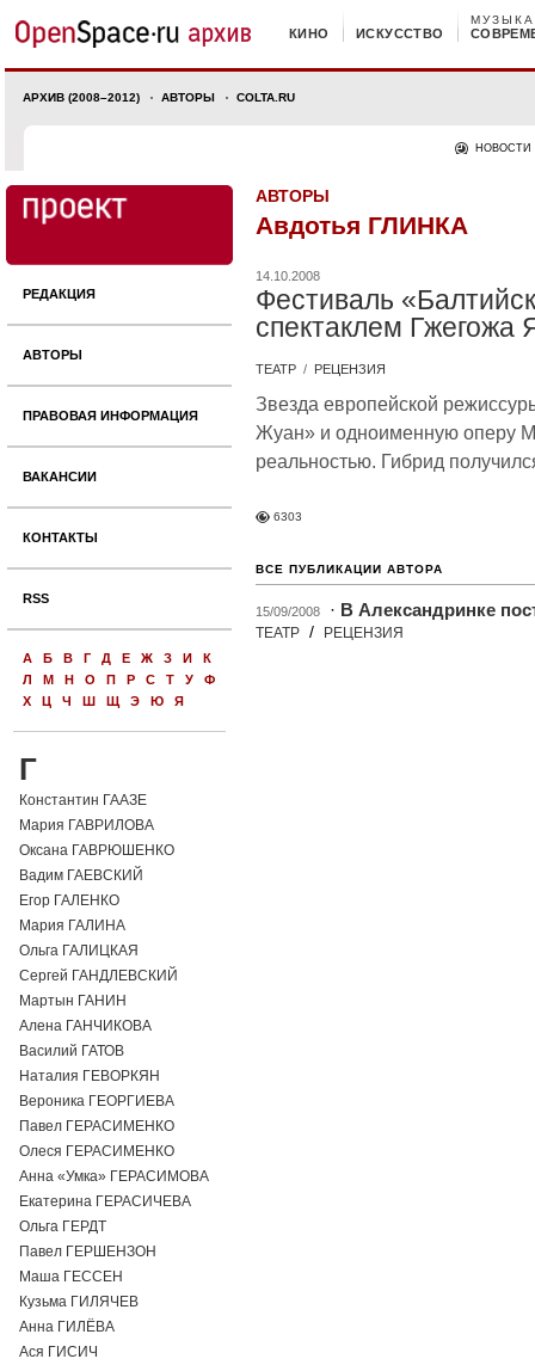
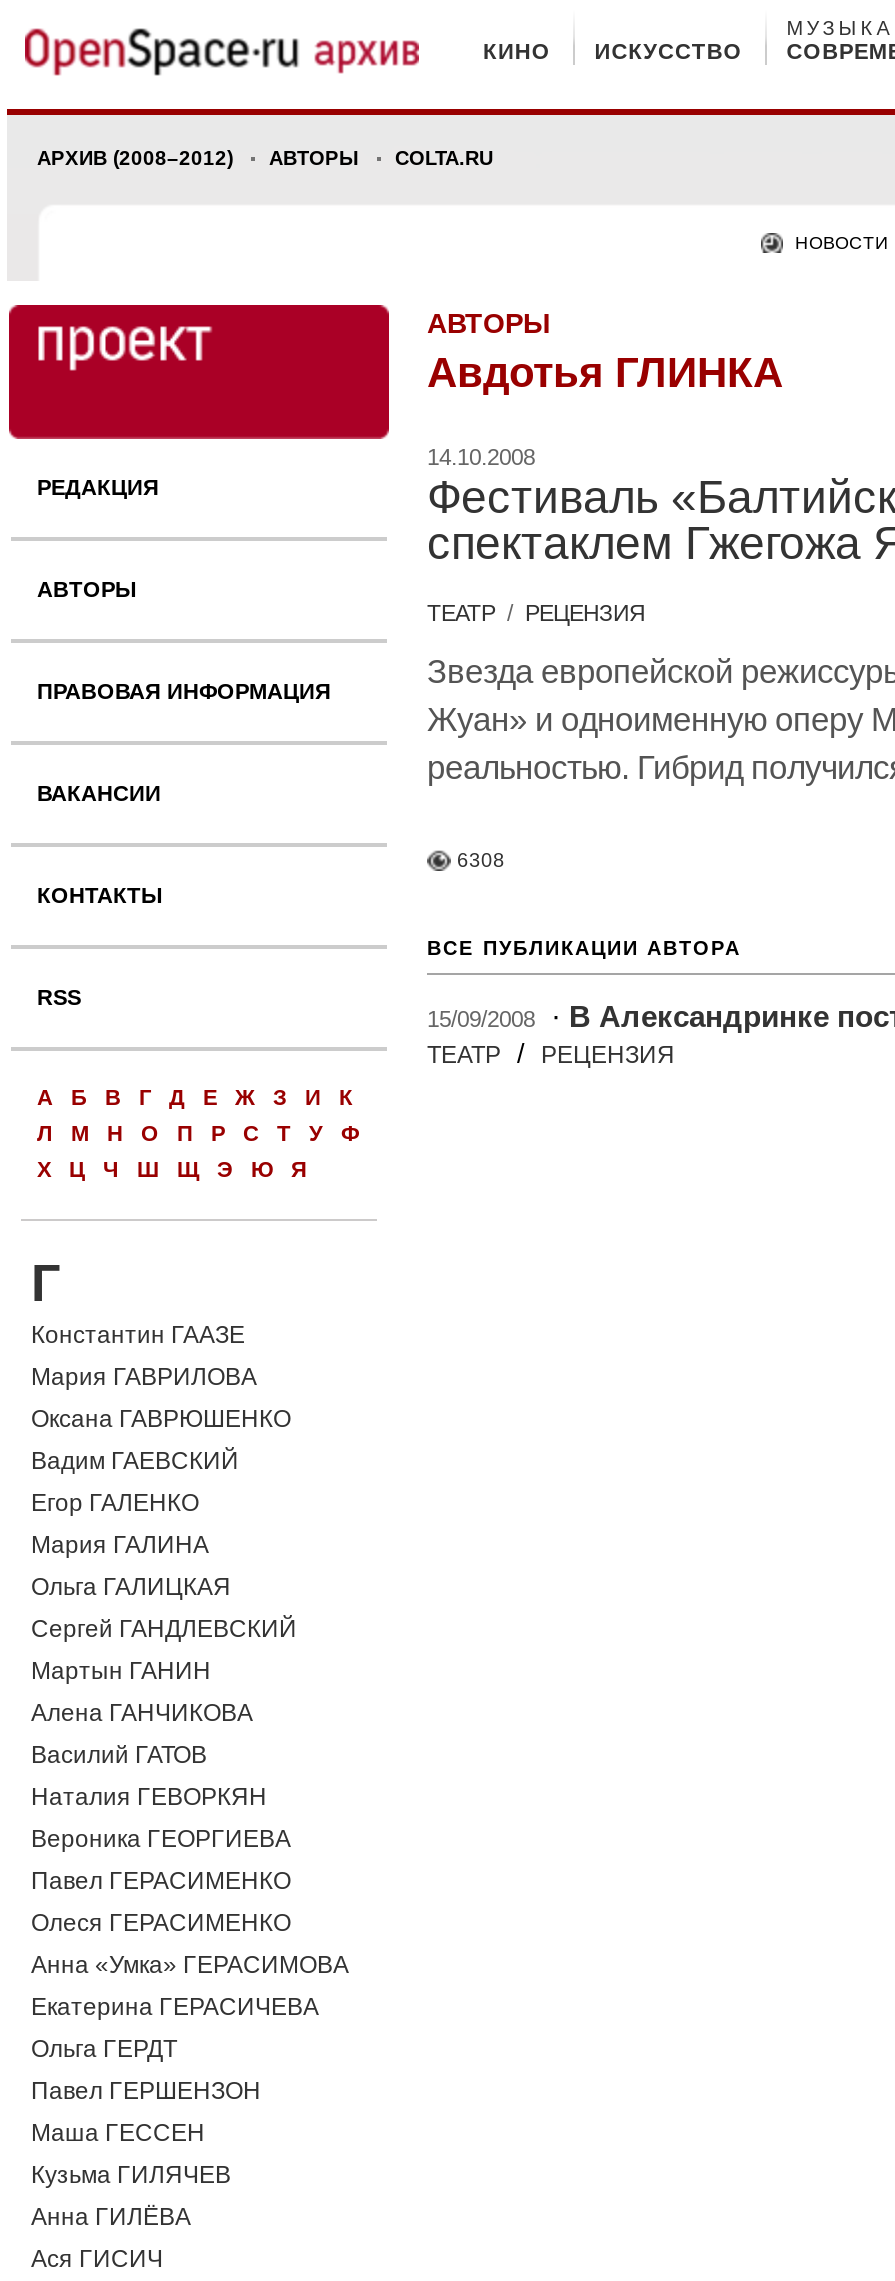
- 6303
+ 6308
